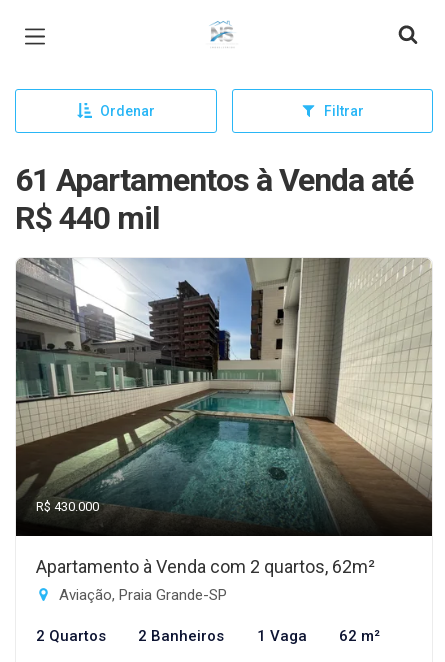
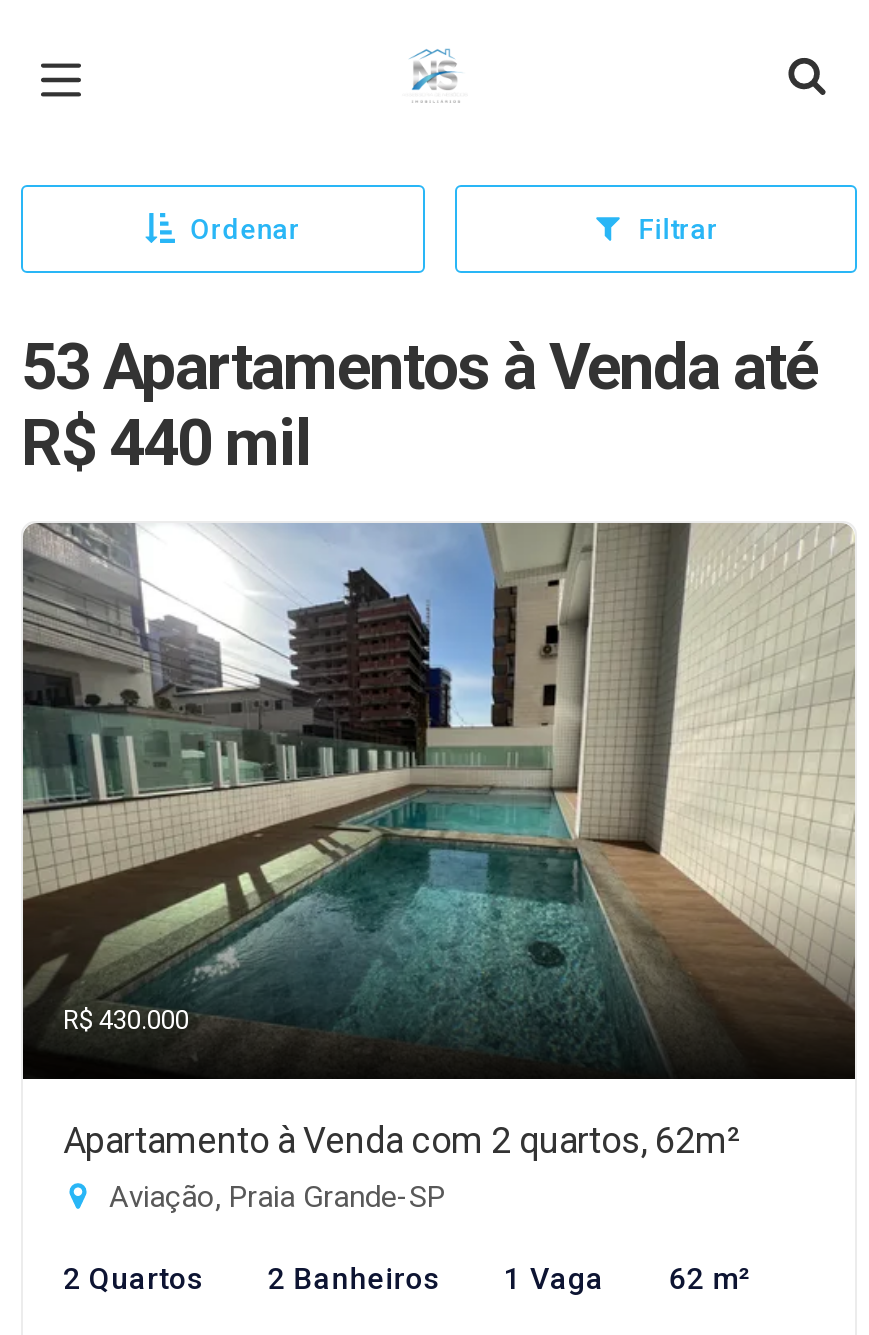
- 61 Apartamentos à Venda até
+ 53 Apartamentos à Venda até
